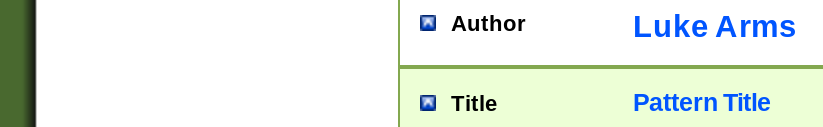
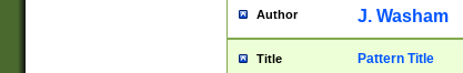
- Luke Arms
+ J. Washam
